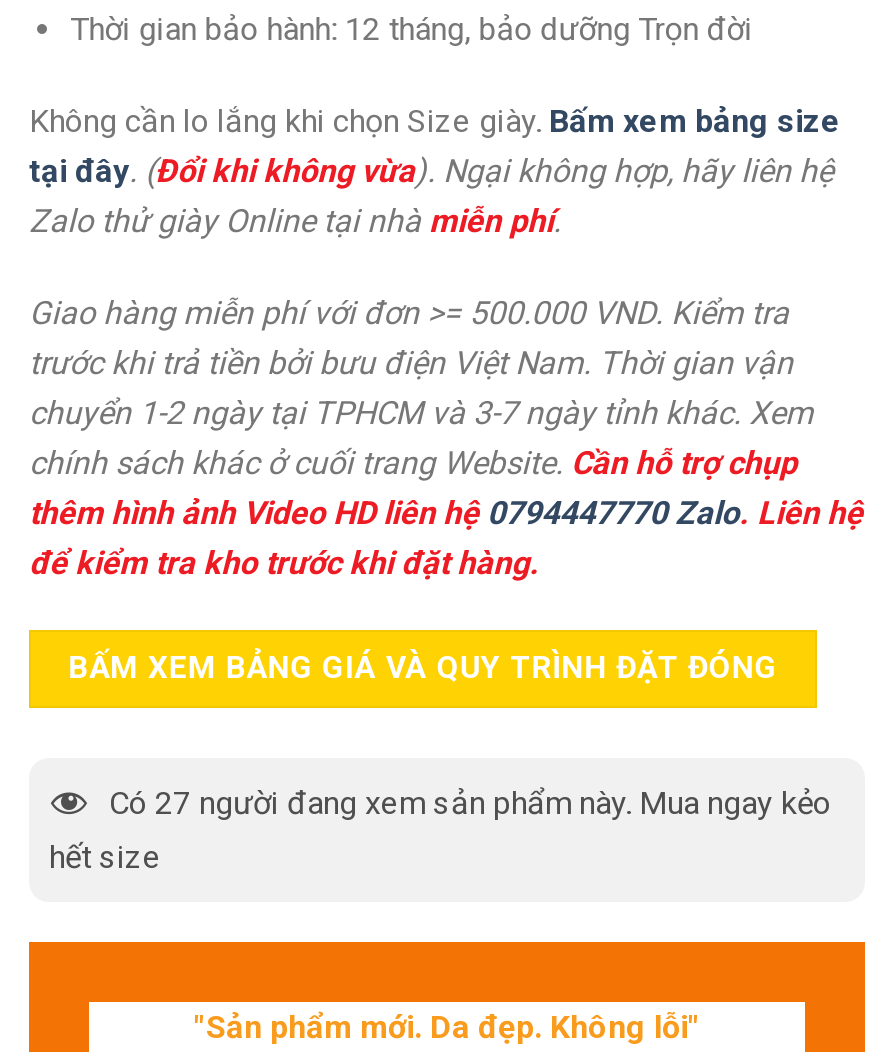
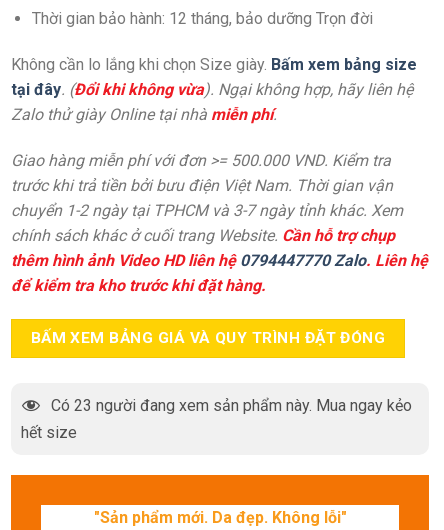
- Có 27 người đang xem sản phẩm này. Mua ngay kẻo
+ Có 23 người đang xem sản phẩm này. Mua ngay kẻo
